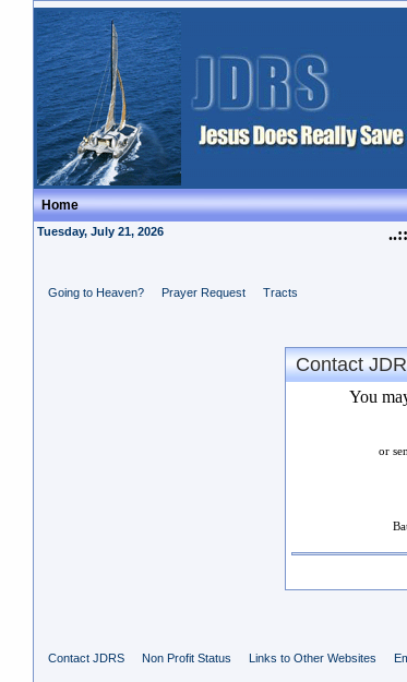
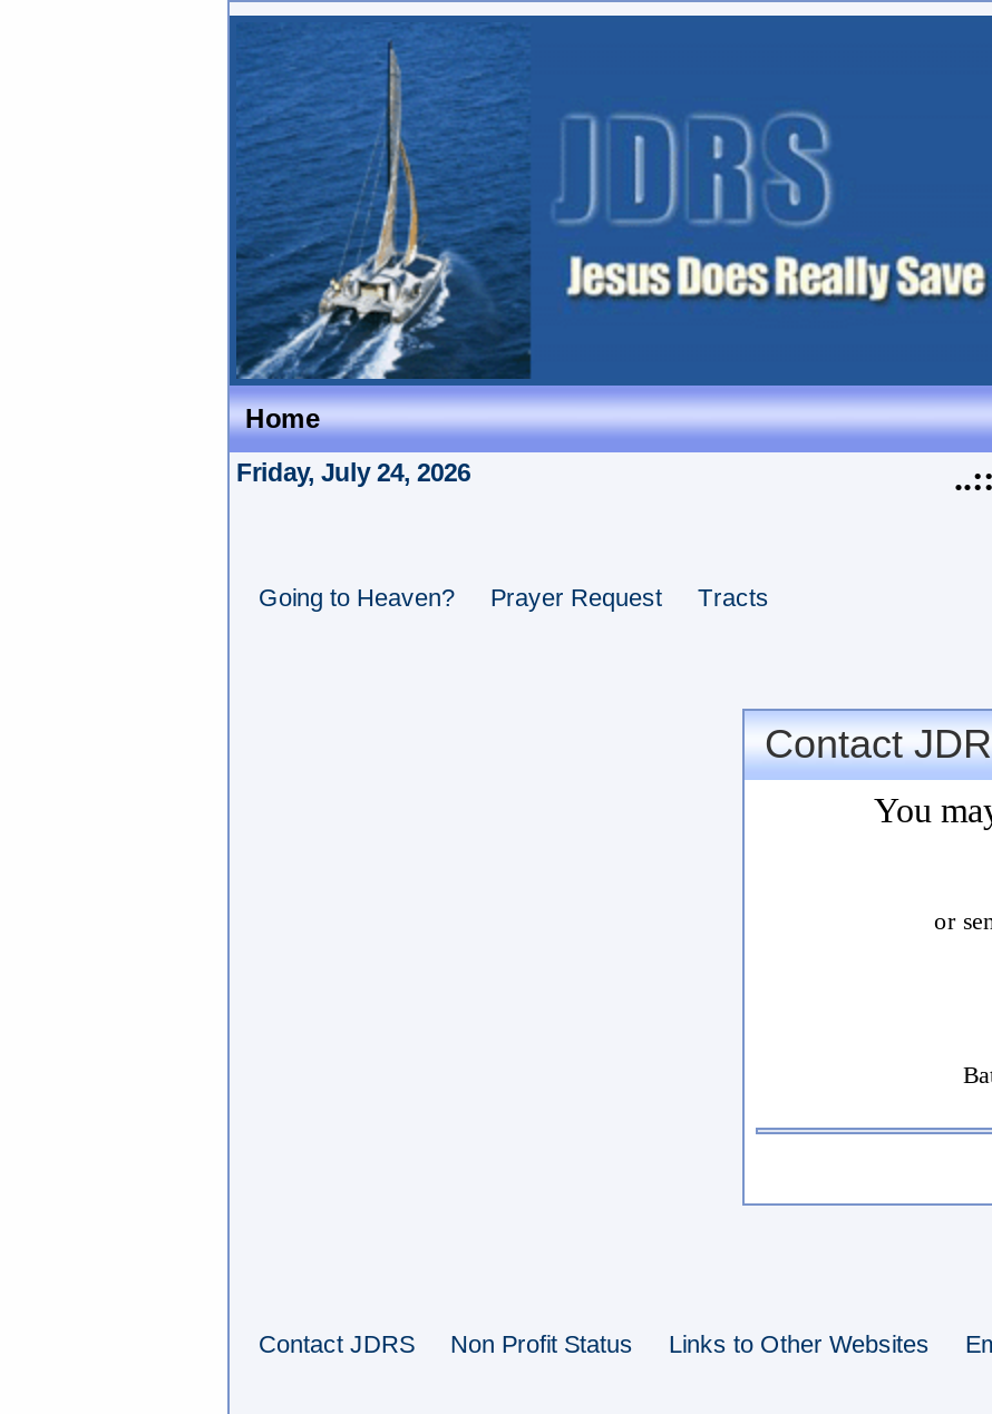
- Tuesday, July 21, 2026
+ Friday, July 24, 2026
